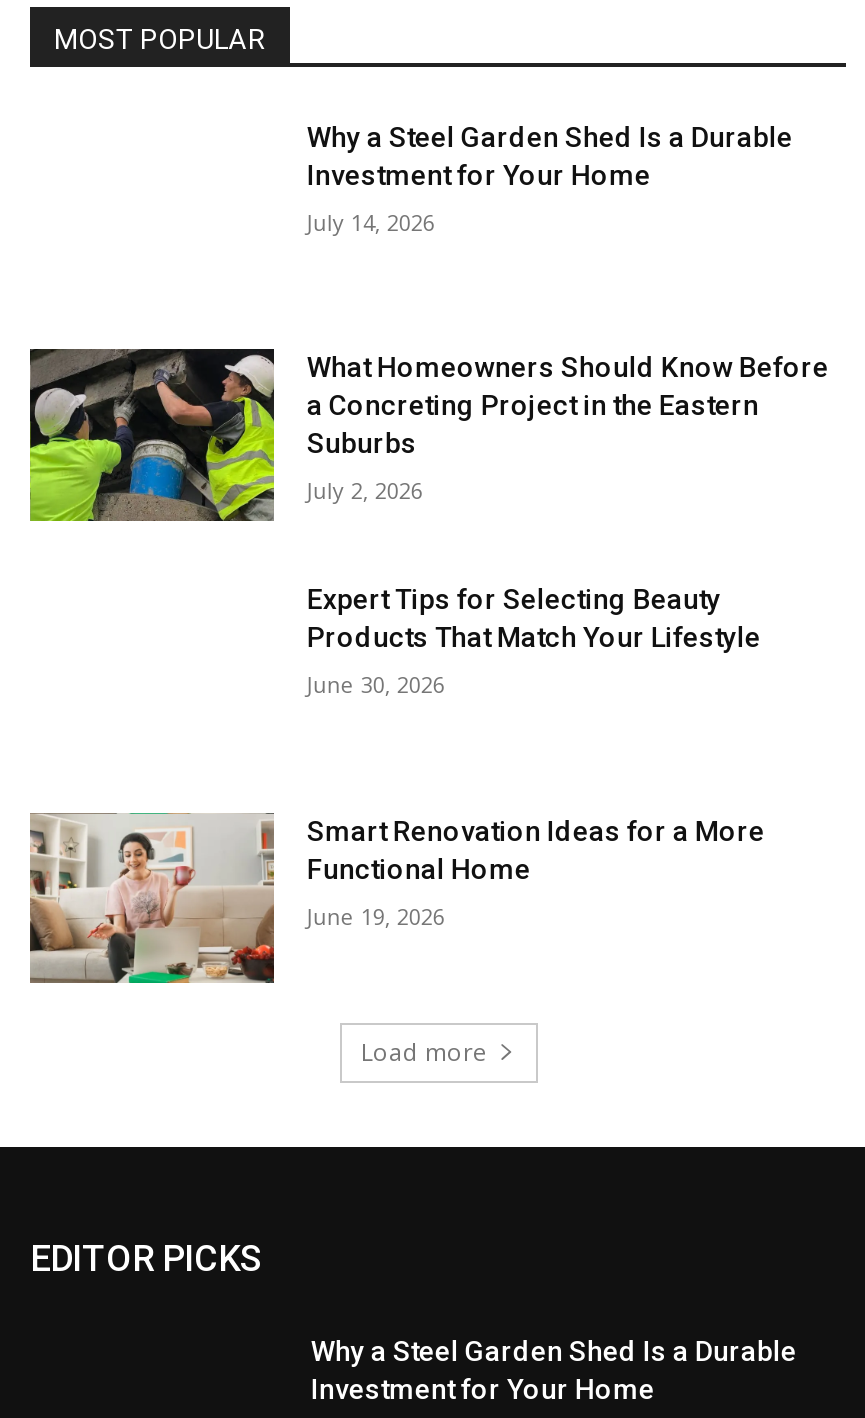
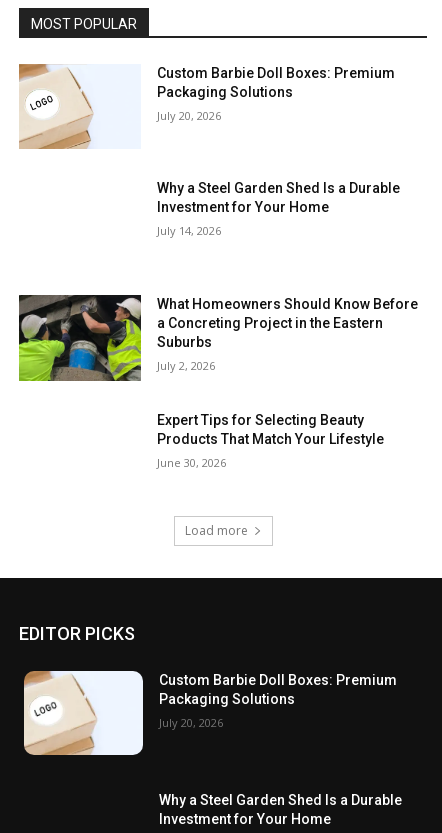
+ [image]

+ Custom Barbie Doll Boxes: Premium
+ Packaging Solutions
+ July 20, 2026

- [image]
- Smart Renovation Ideas for a More
- Functional Home
- June 19, 2026

+ [image]
+ Custom Barbie Doll Boxes: Premium
+ Packaging Solutions
+ July 20, 2026
